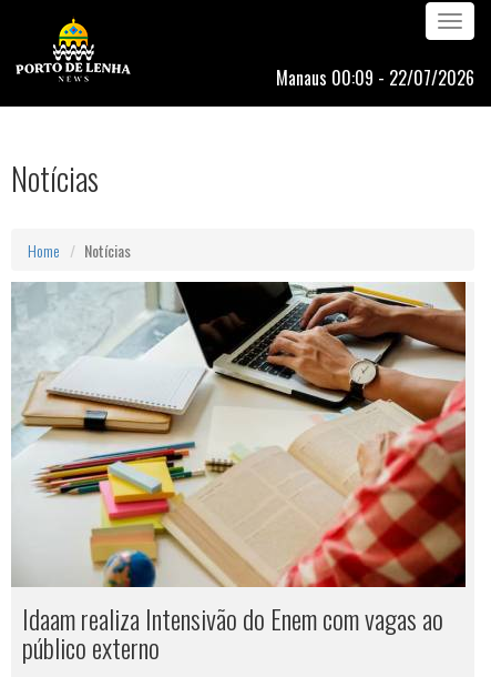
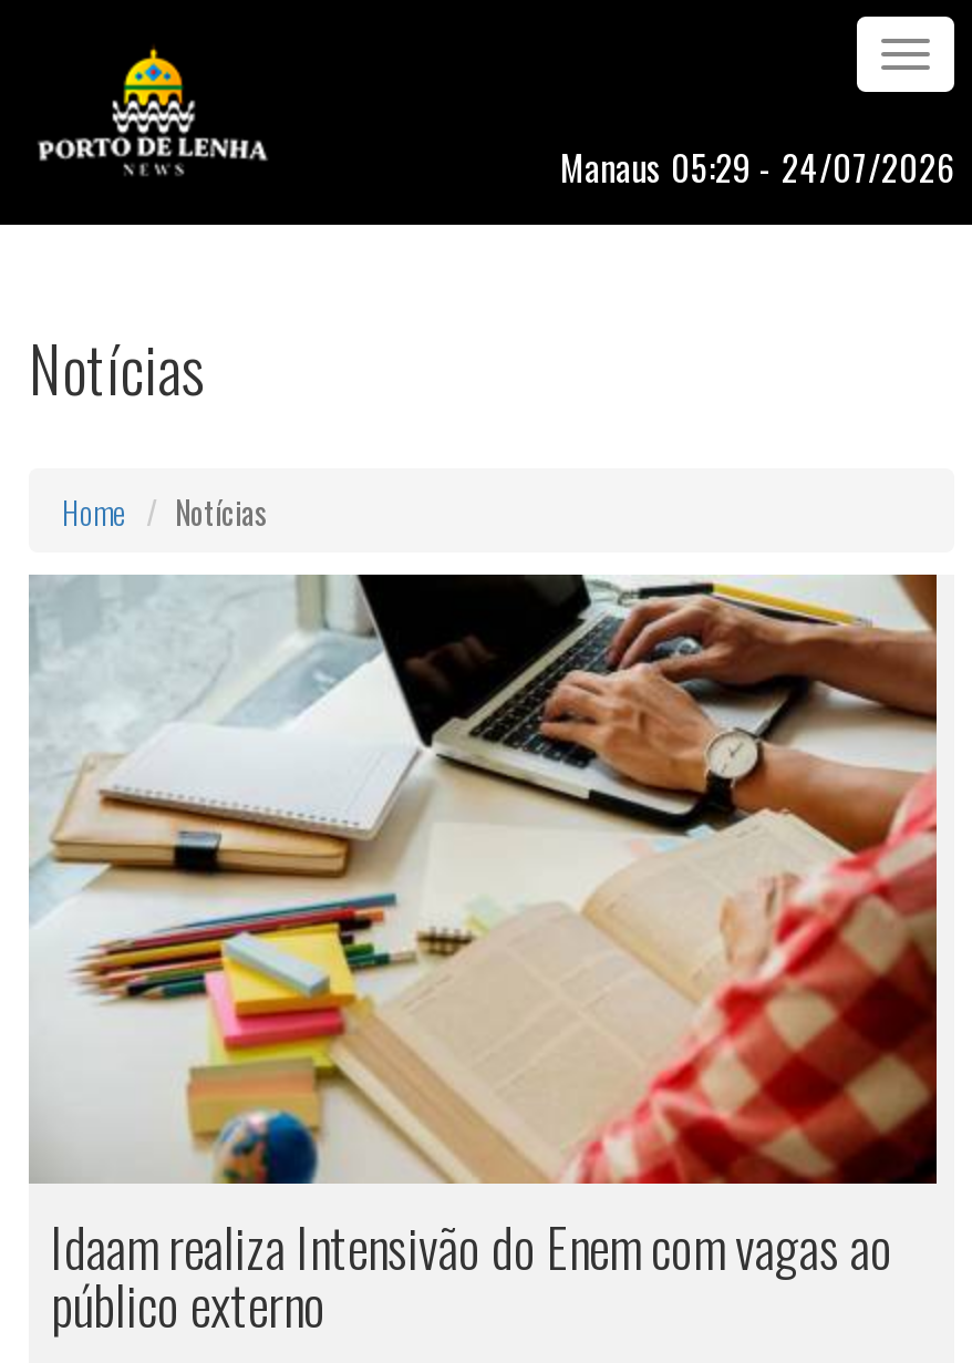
- Manaus 00:09 - 22/07/2026
+ Manaus 05:29 - 24/07/2026
